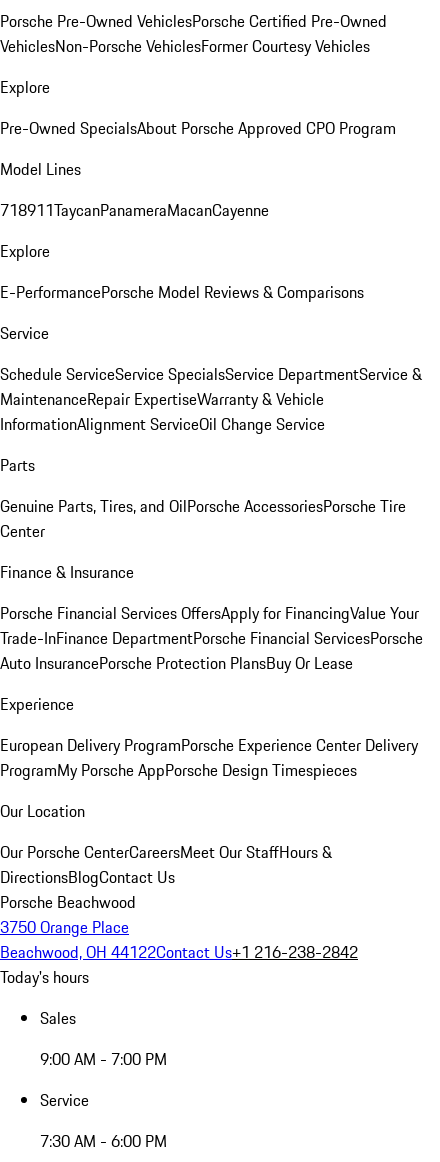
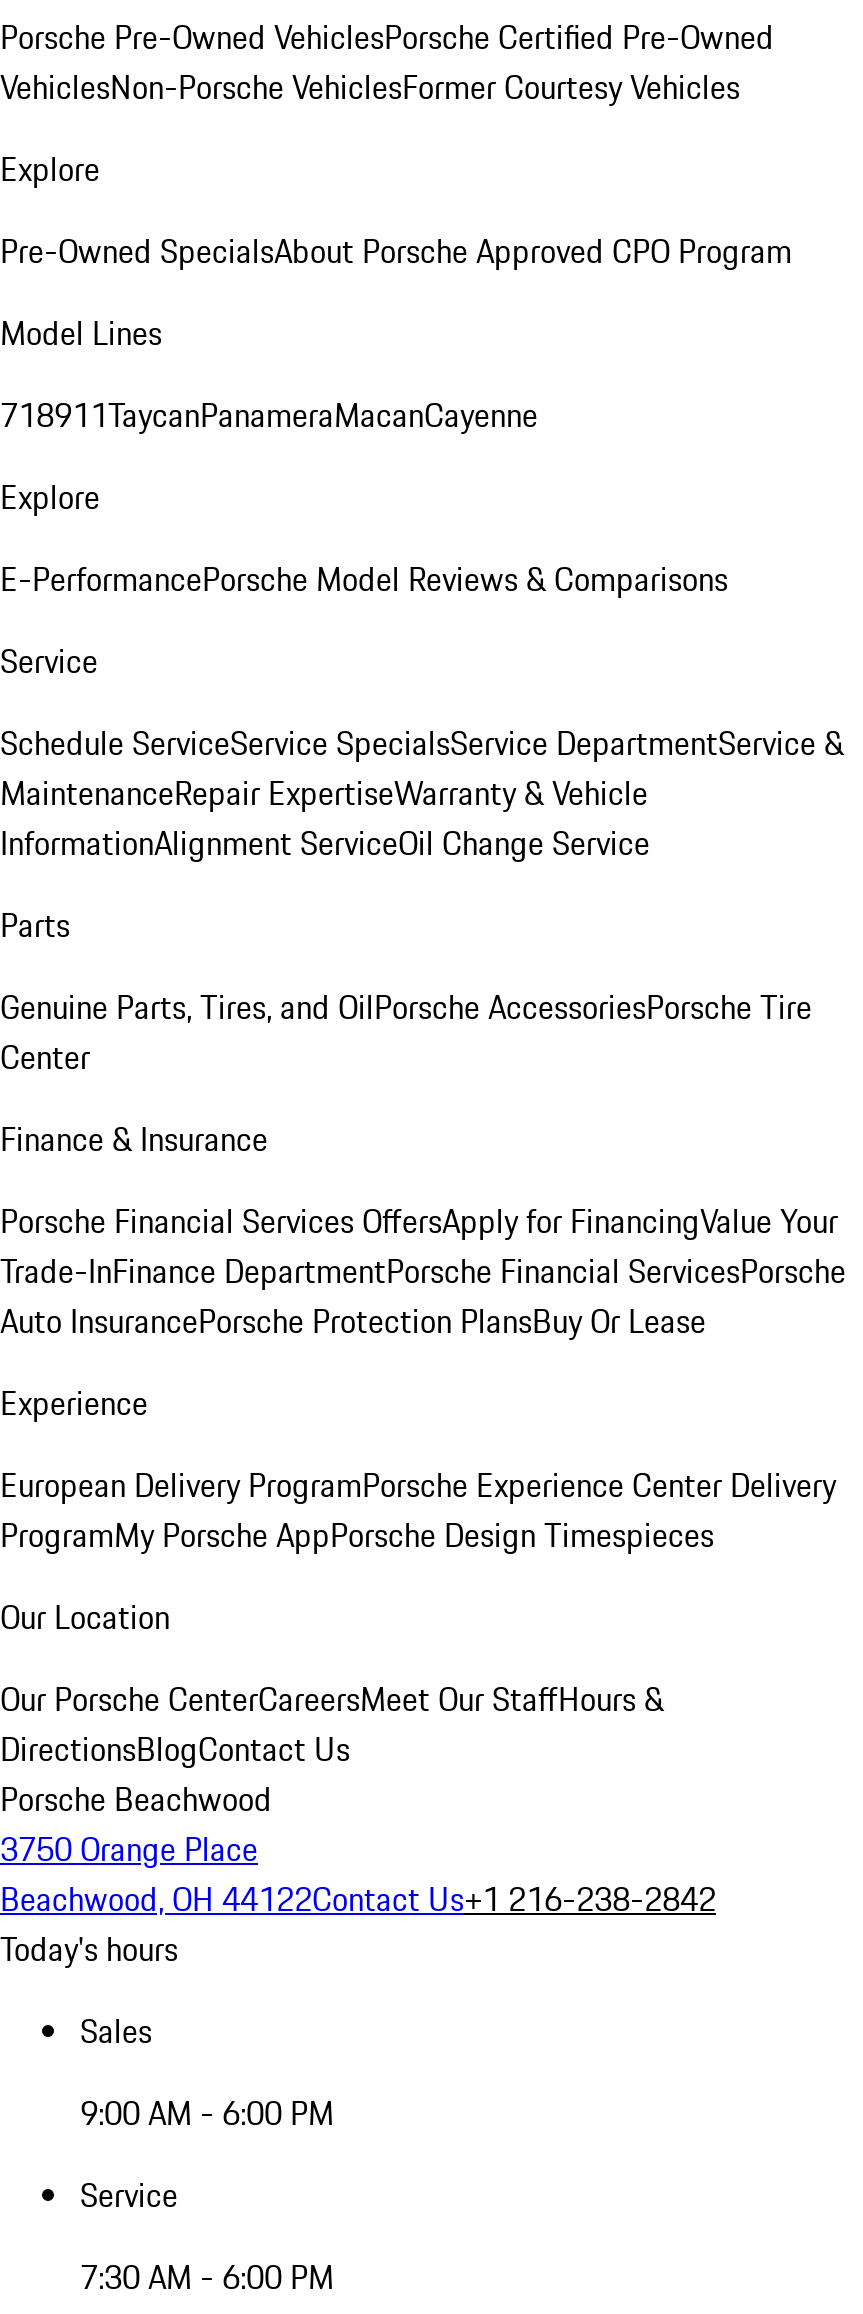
- 9:00 AM - 7:00 PM
+ 9:00 AM - 6:00 PM
